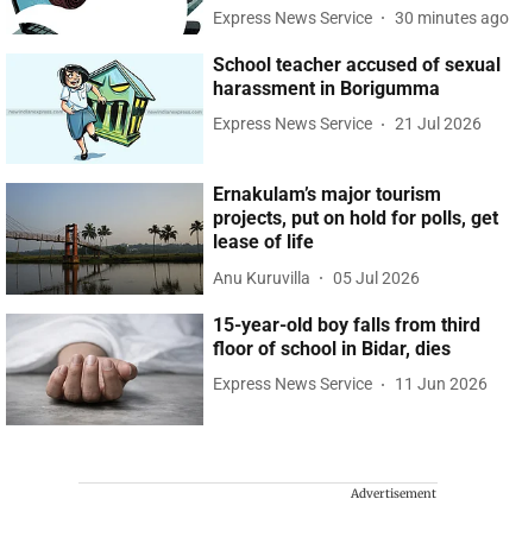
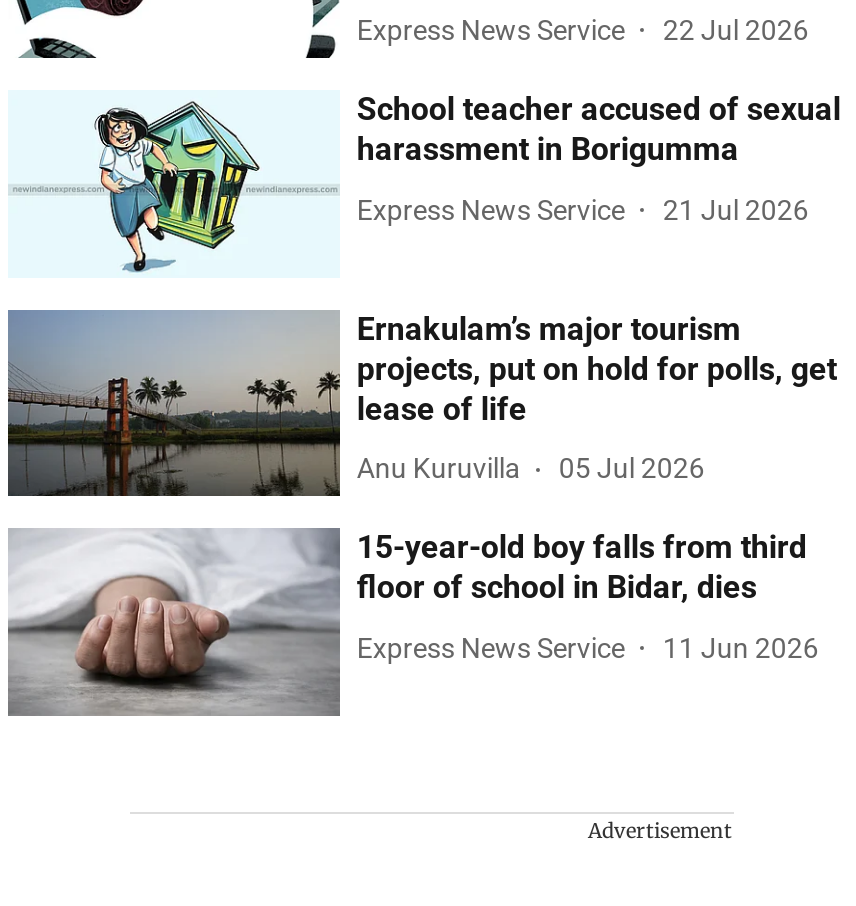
- Express News Service 30 minutes ago
+ Express News Service 22 Jul 2026
